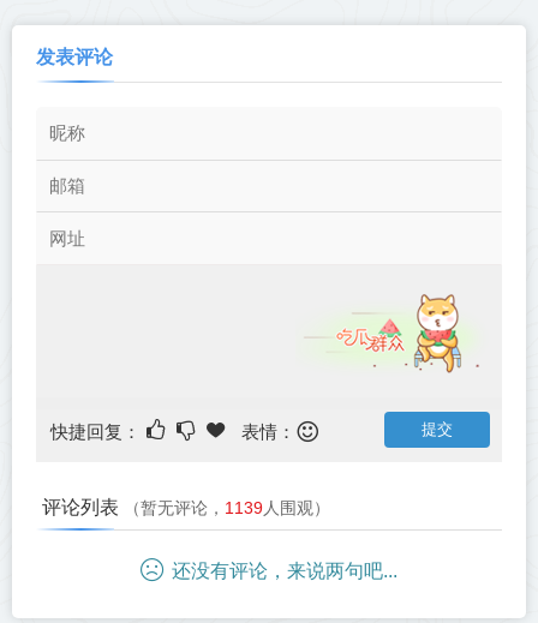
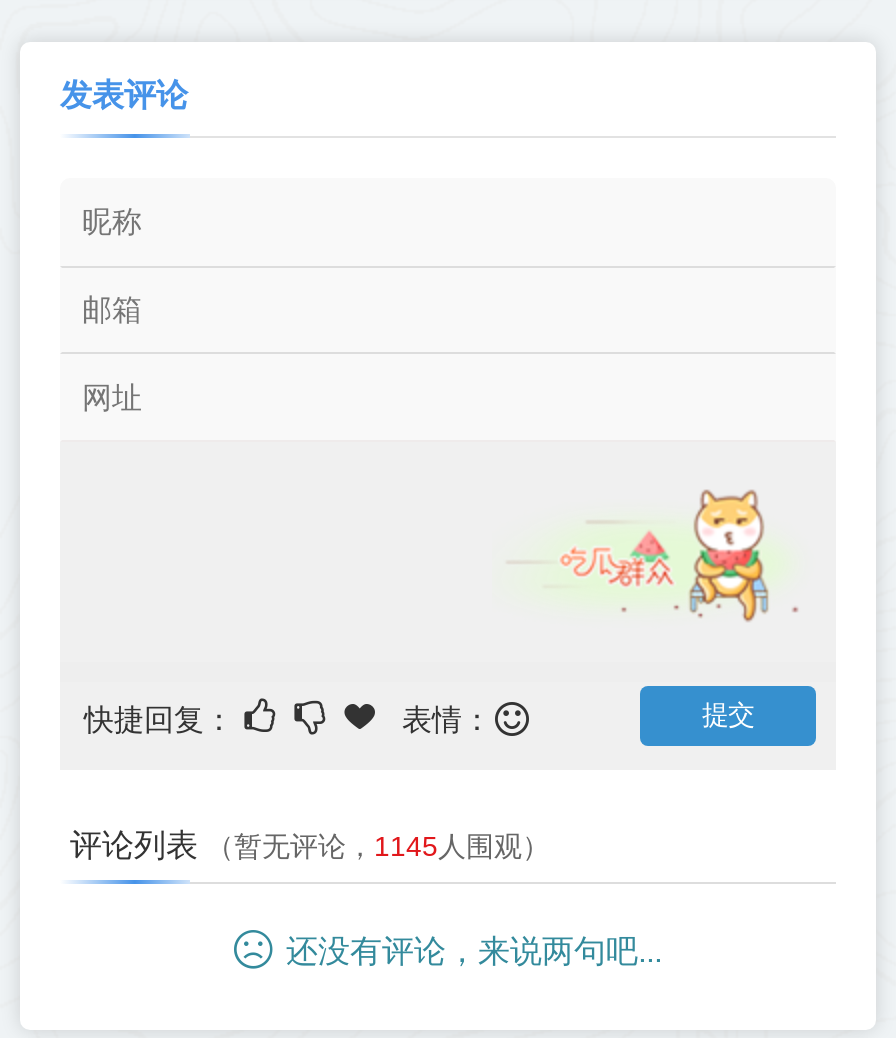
- 评论列表（暂无评论，1139人围观）
+ 评论列表（暂无评论，1145人围观）
